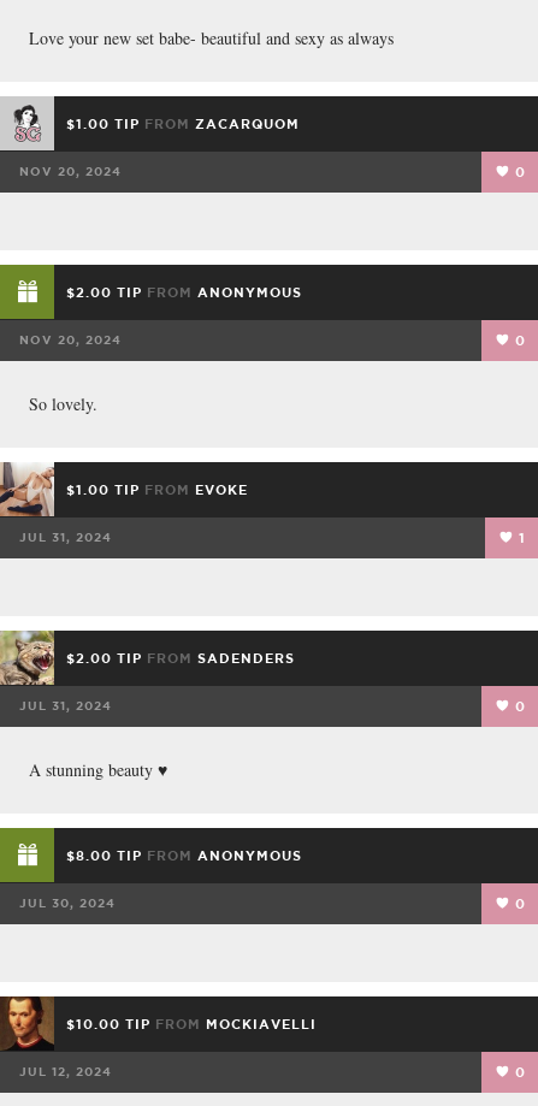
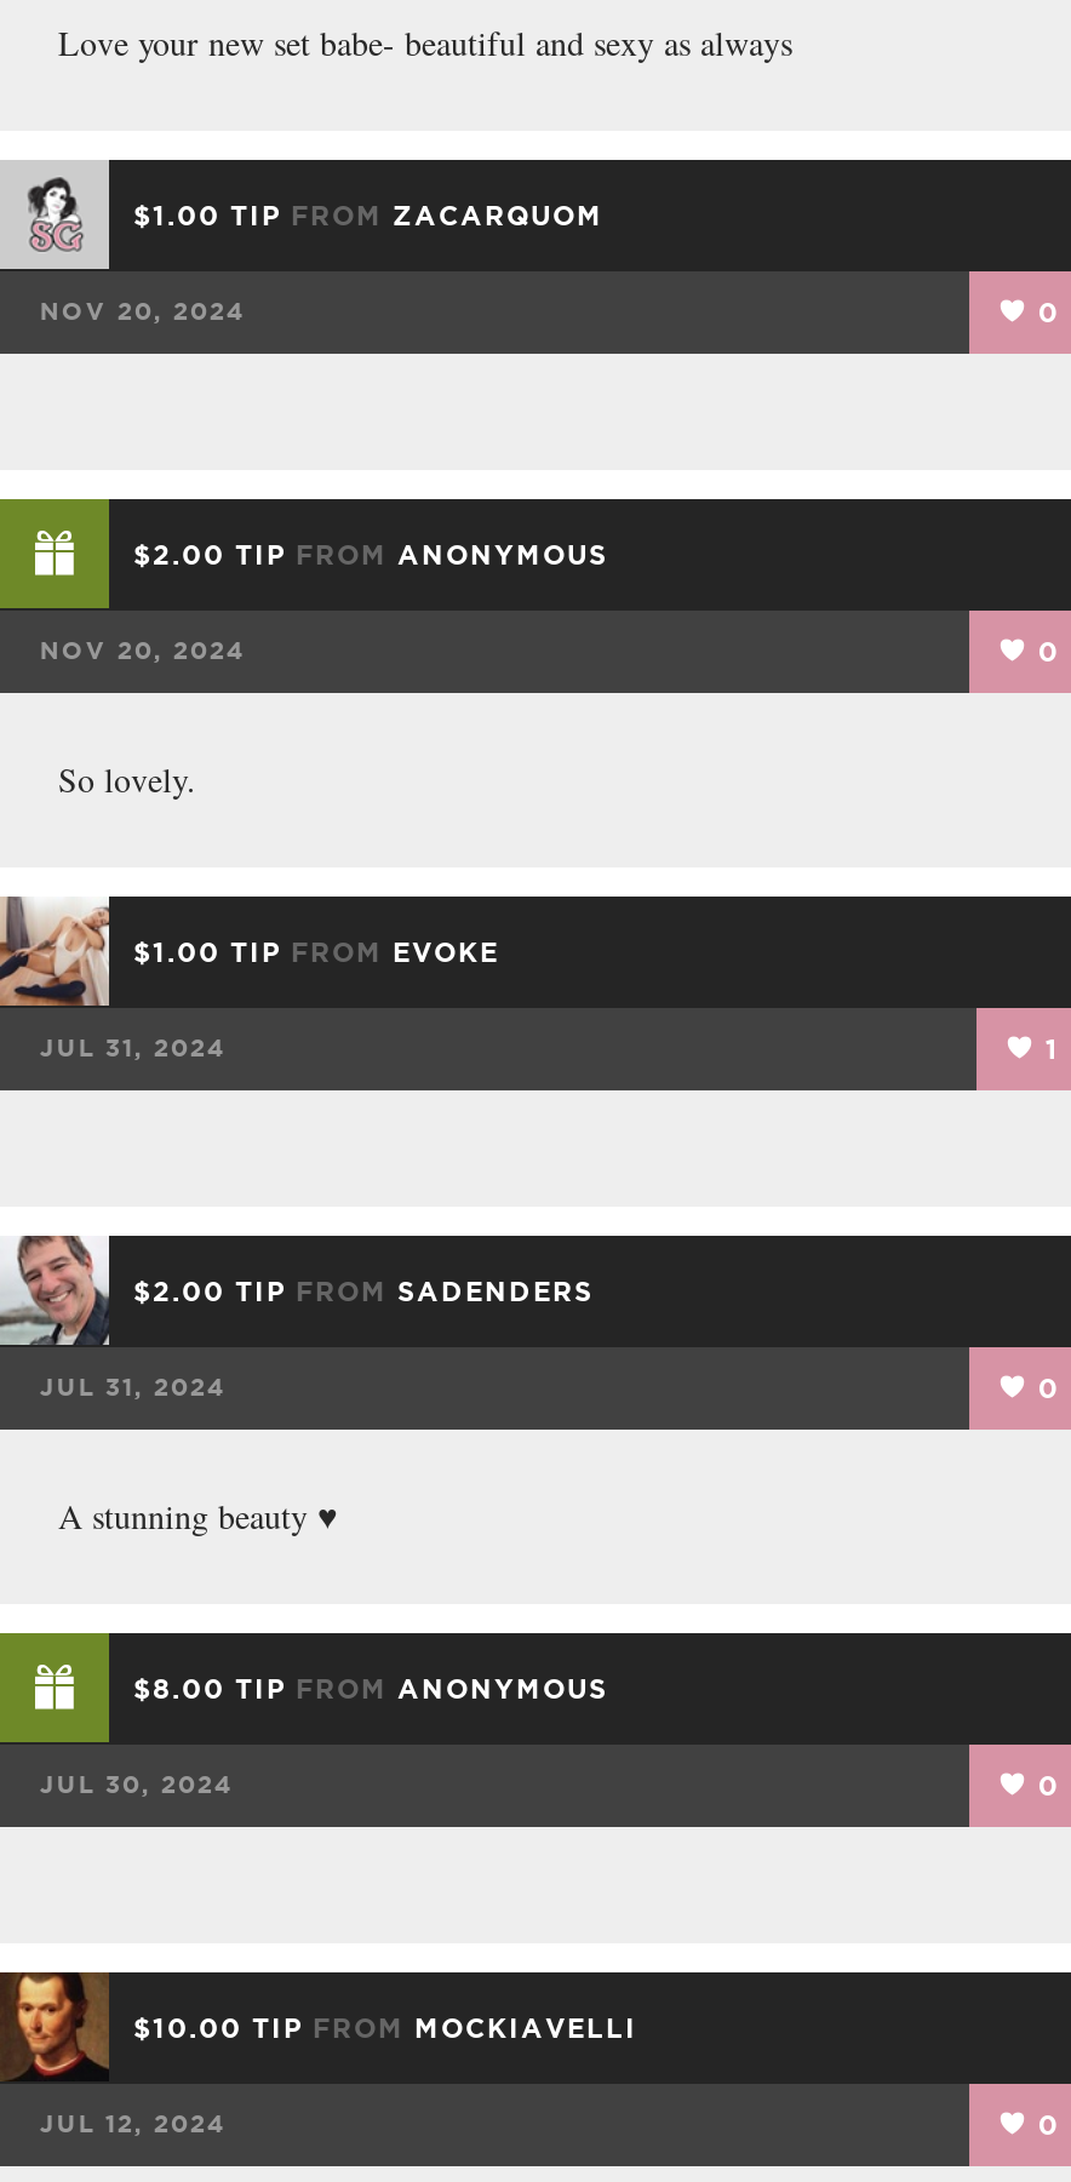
- [image]
+ [image]
